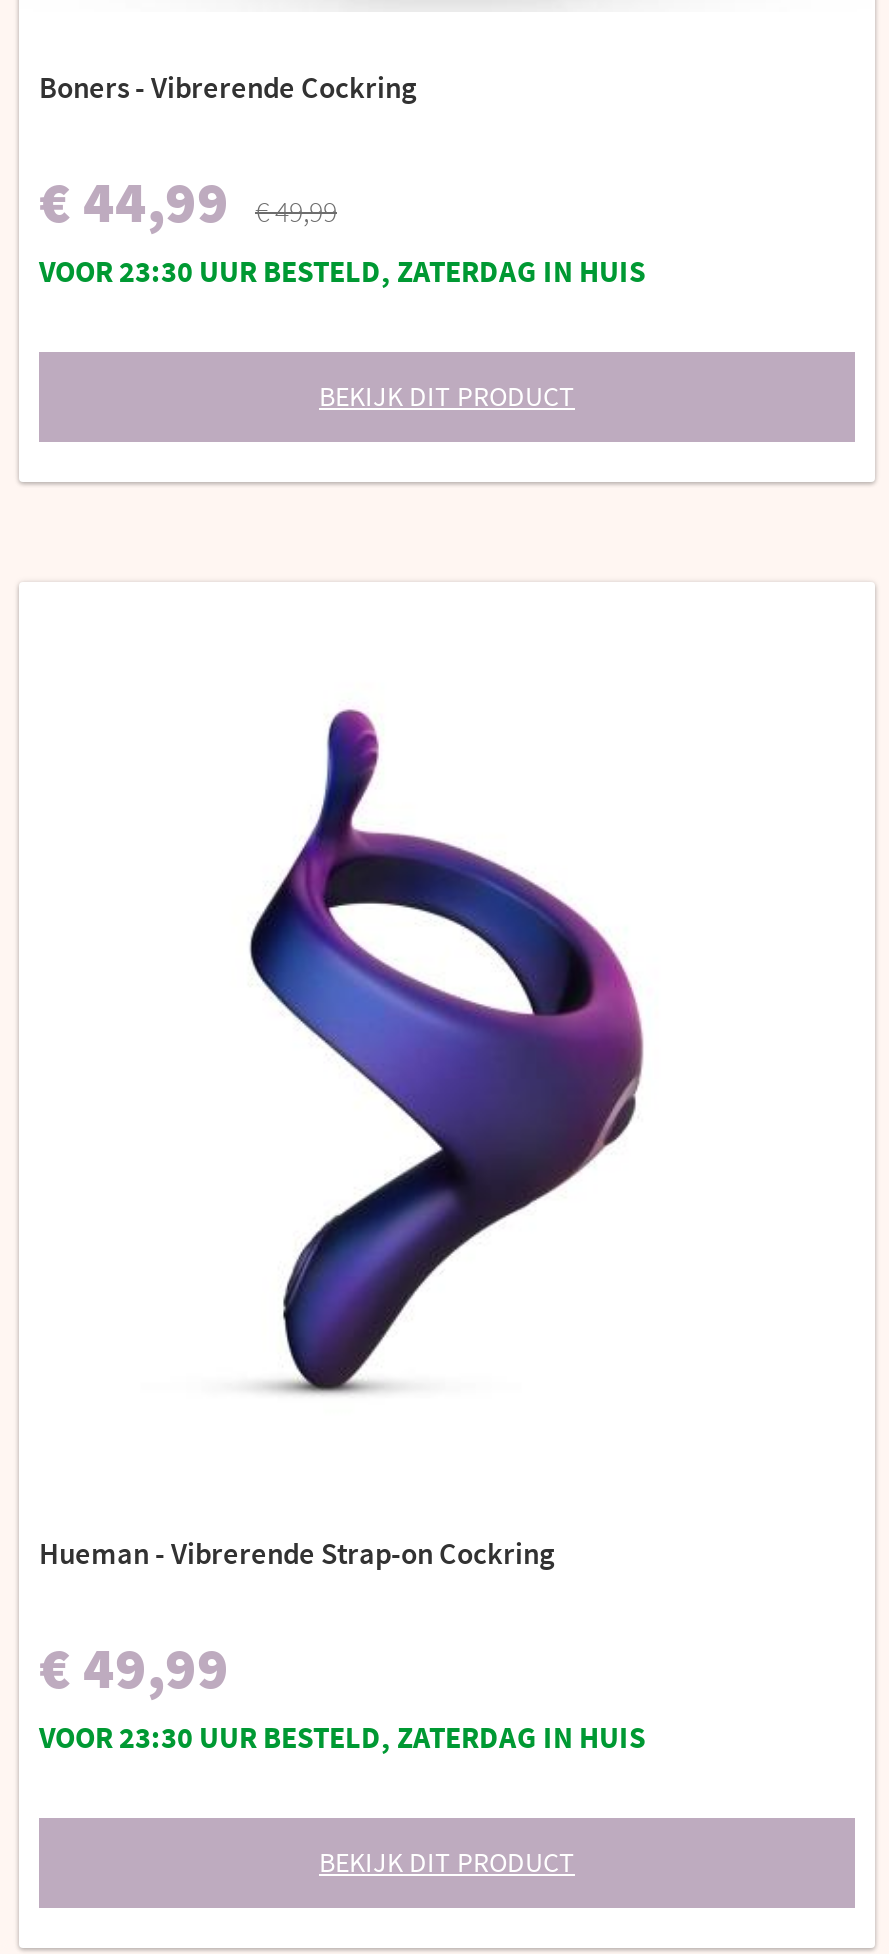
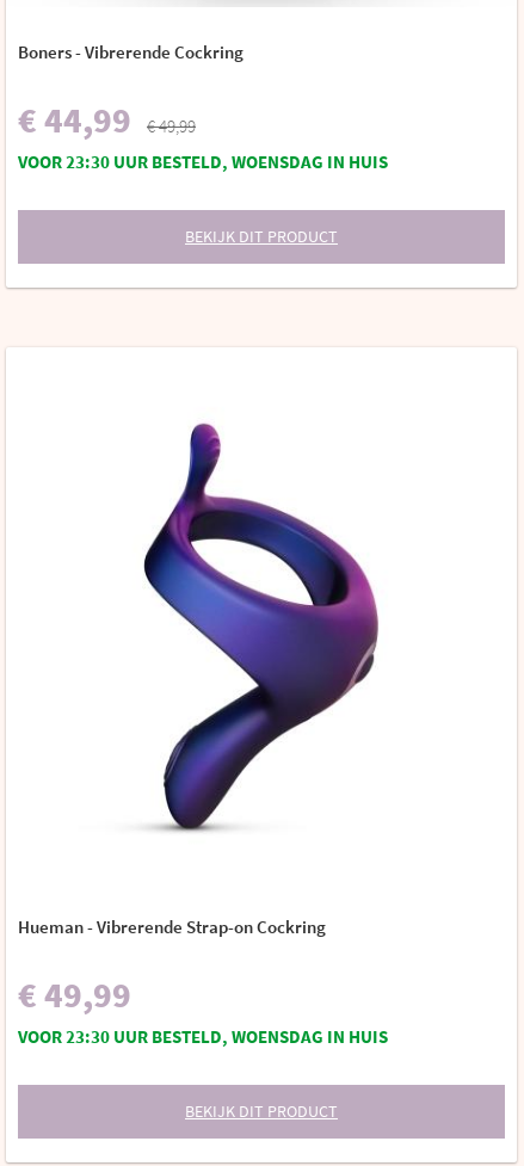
- VOOR 23:30 UUR BESTELD, ZATERDAG IN HUIS
+ VOOR 23:30 UUR BESTELD, WOENSDAG IN HUIS

- VOOR 23:30 UUR BESTELD, ZATERDAG IN HUIS
+ VOOR 23:30 UUR BESTELD, WOENSDAG IN HUIS
